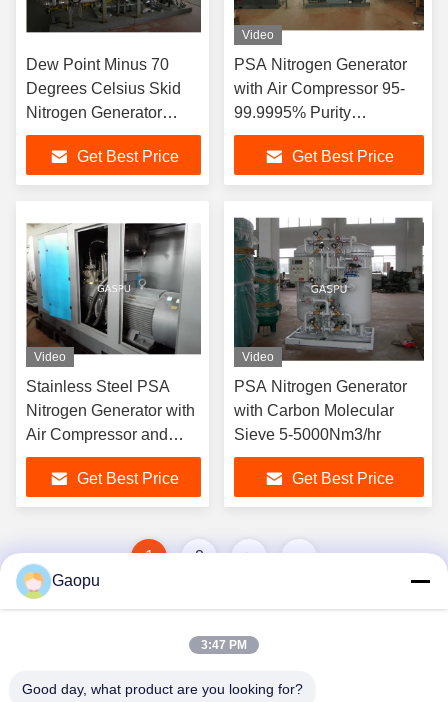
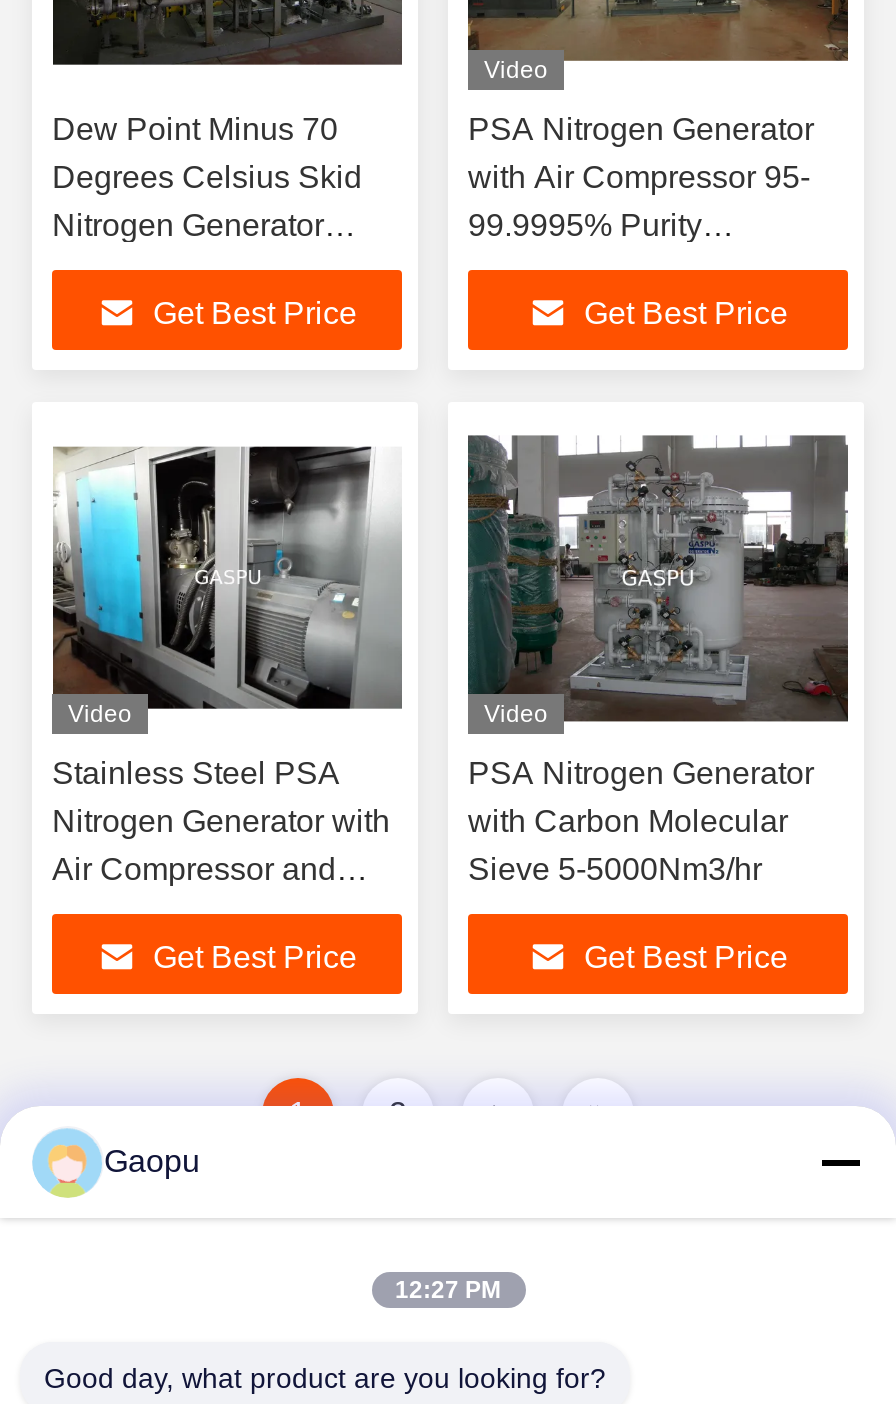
- 3:47 PM
+ 12:27 PM
